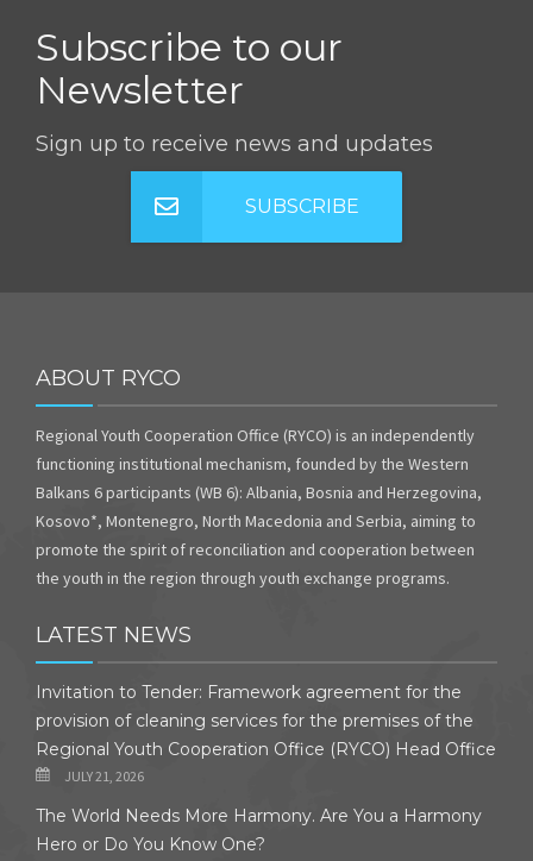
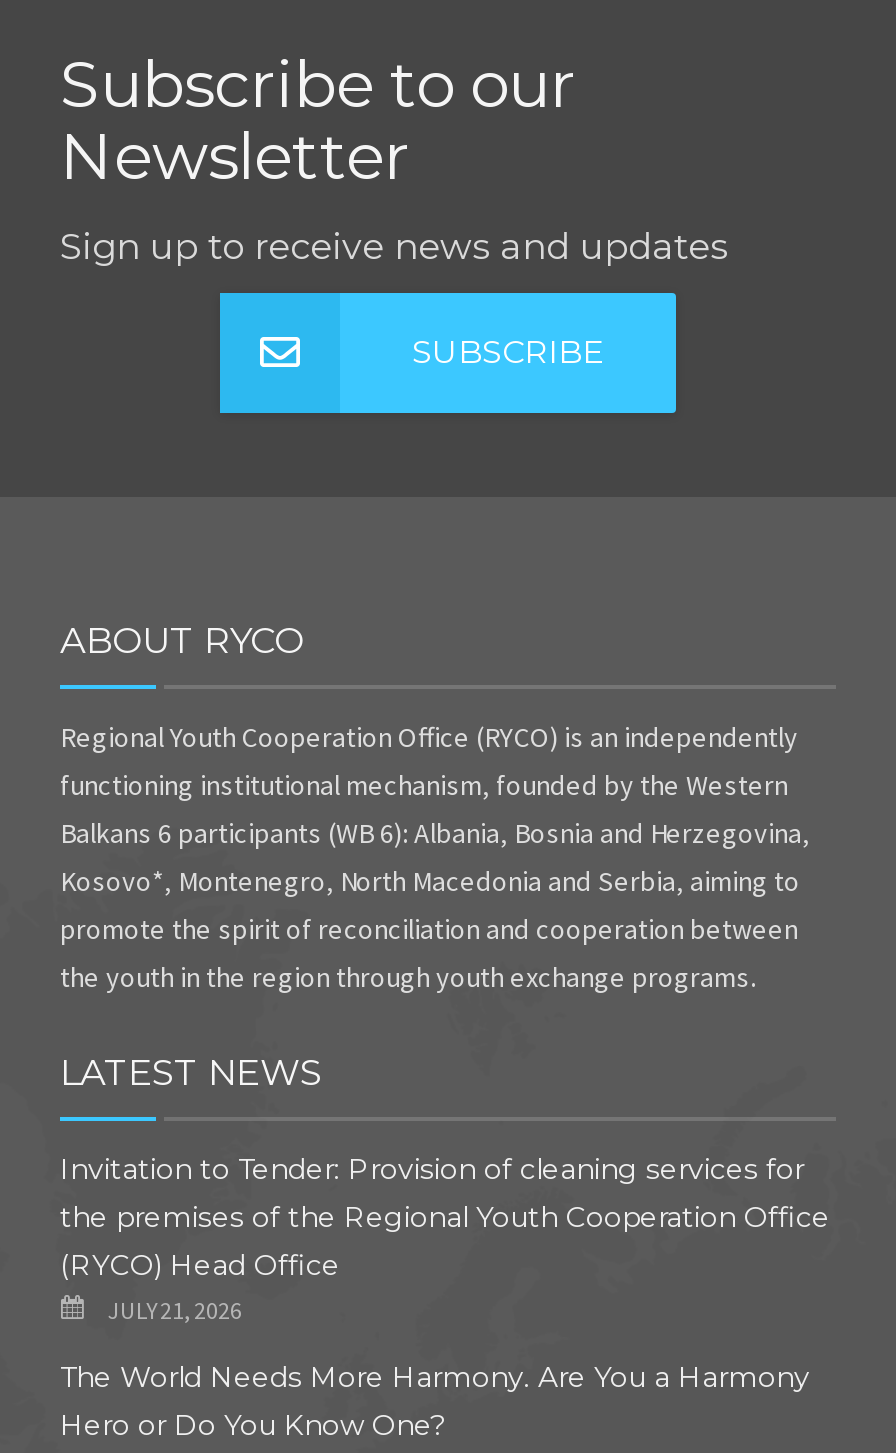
- Invitation to Tender: Framework agreement for the
- provision of cleaning services for the premises of the
- Regional Youth Cooperation Office (RYCO) Head Office
+ Invitation to Tender: Provision of cleaning services for
+ the premises of the Regional Youth Cooperation Office
+ (RYCO) Head Office
